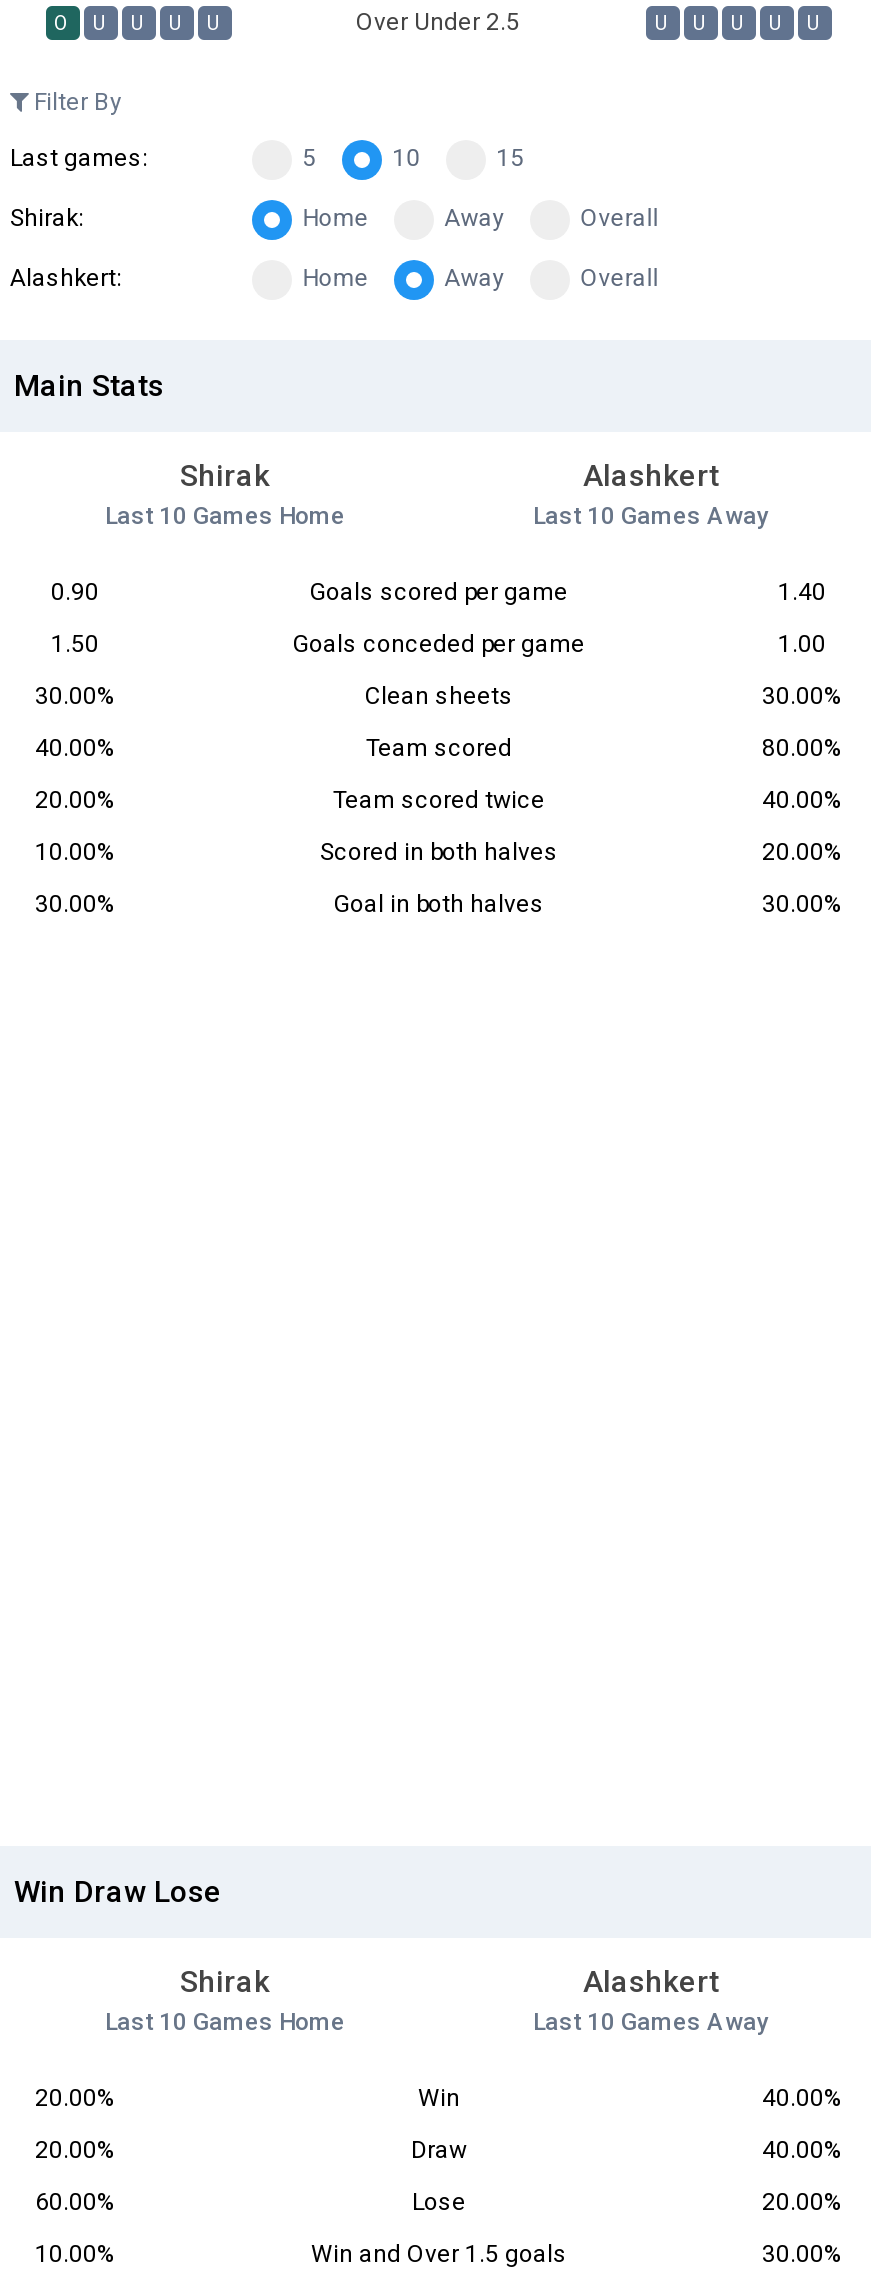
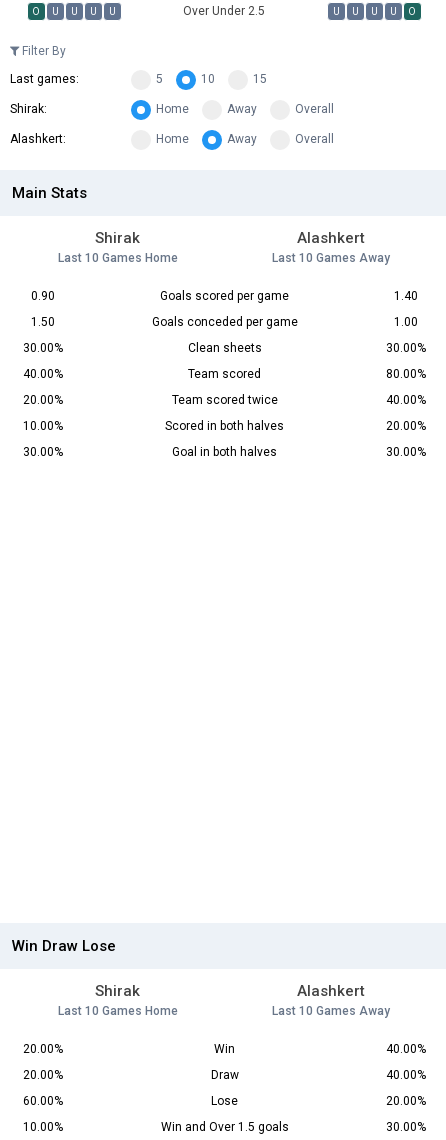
- U
+ O
